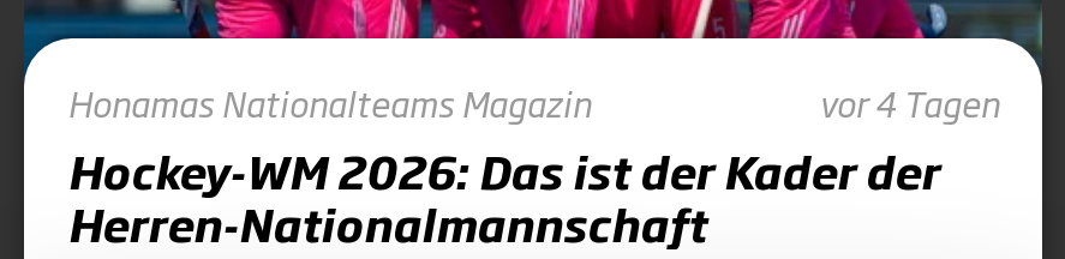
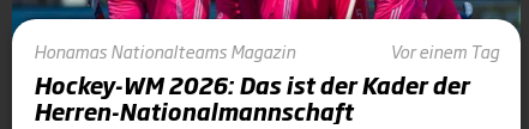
- vor 4 Tagen
+ Vor einem Tag
